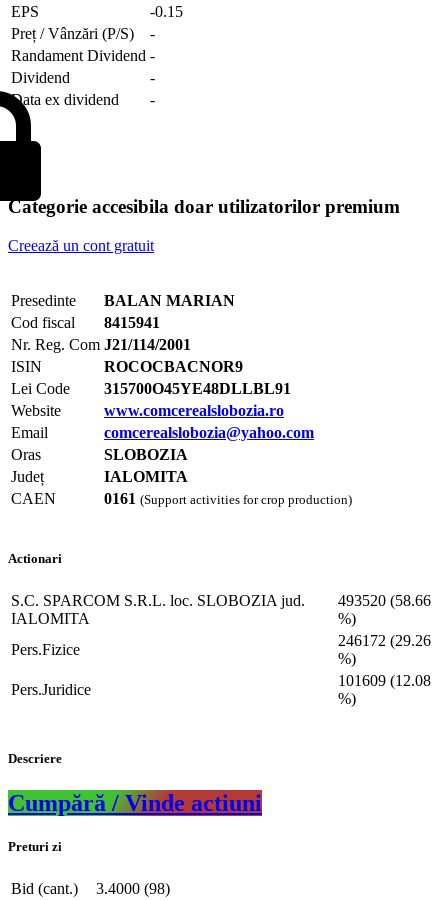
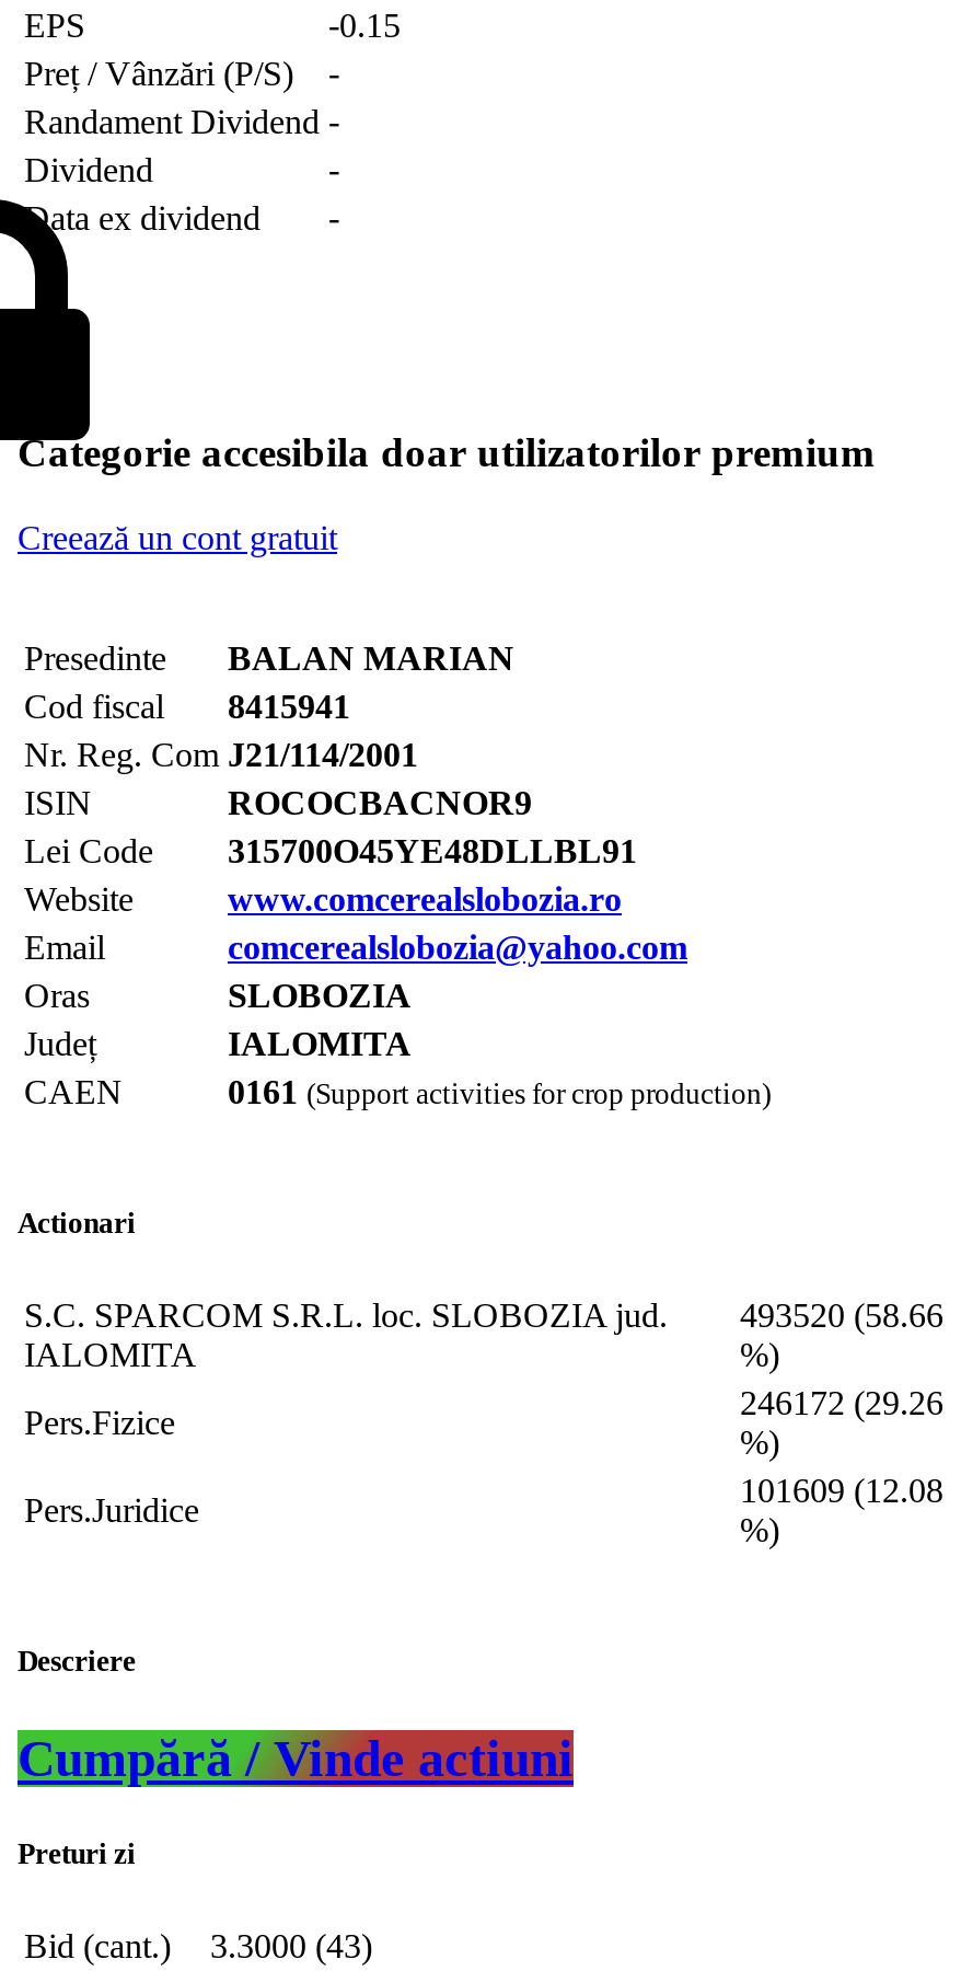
- Bid (cant.) 3.4000 (98)
+ Bid (cant.) 3.3000 (43)
